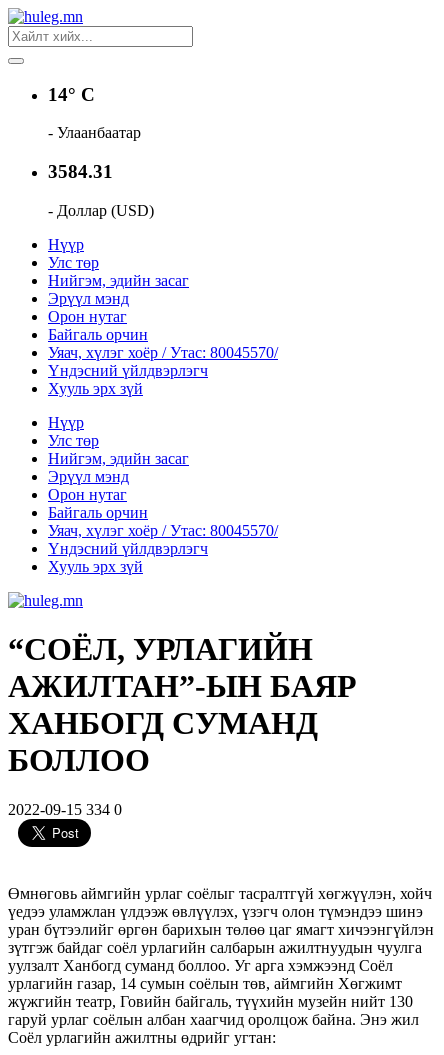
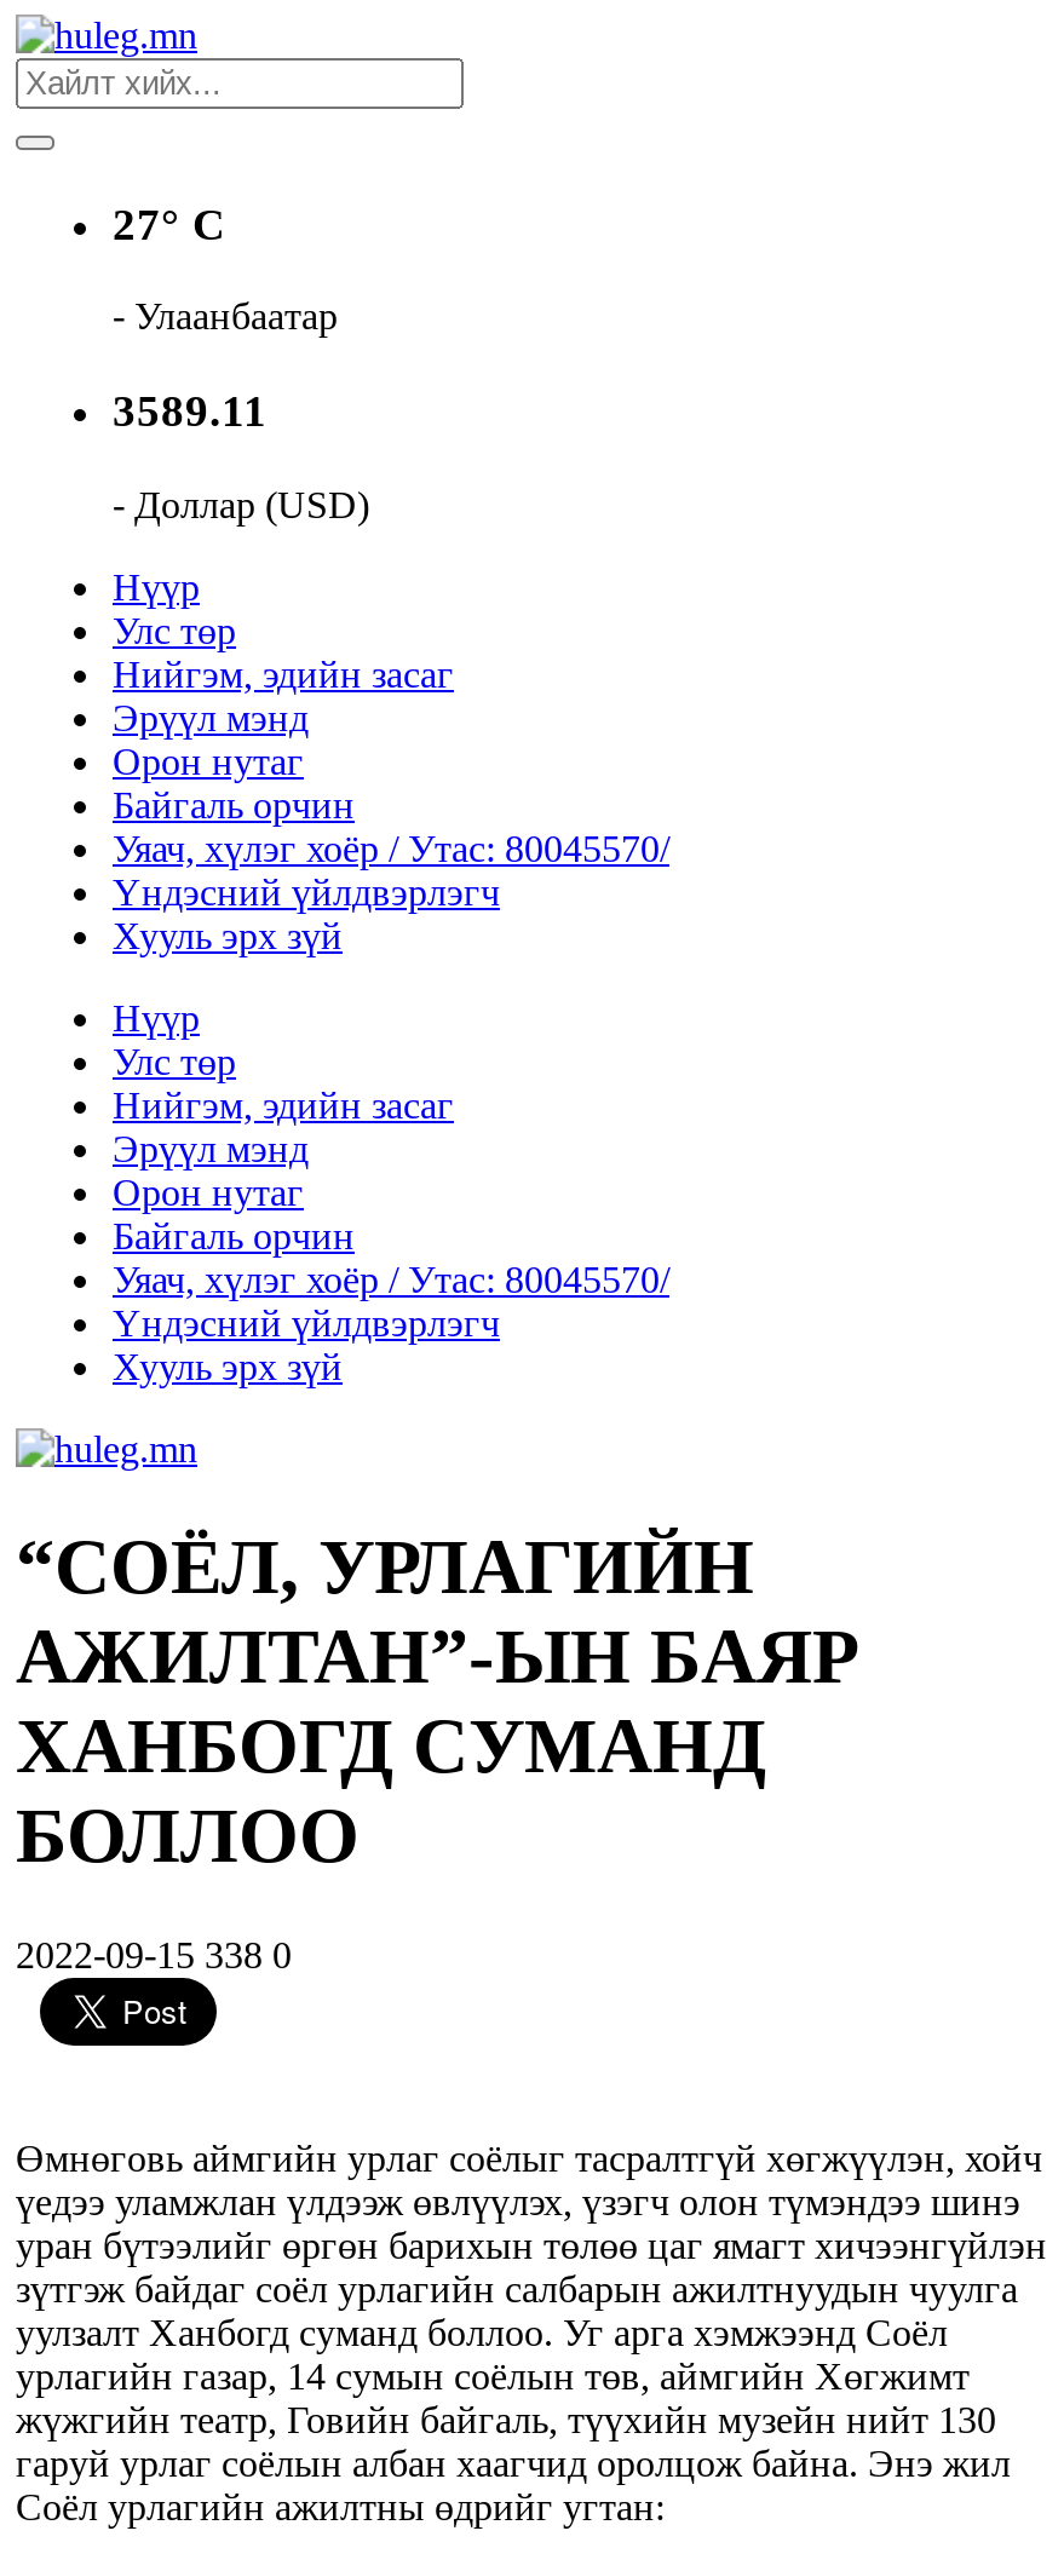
- 14° C
+ 27° C

- 3584.31
+ 3589.11

- 2022-09-15 334 0
+ 2022-09-15 338 0
